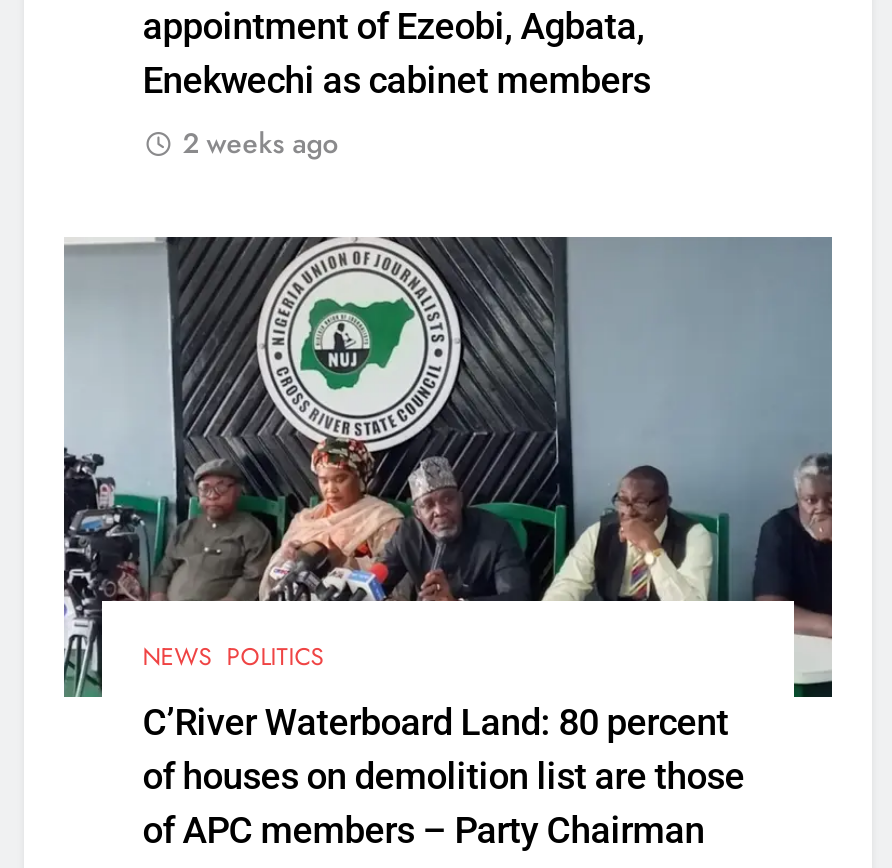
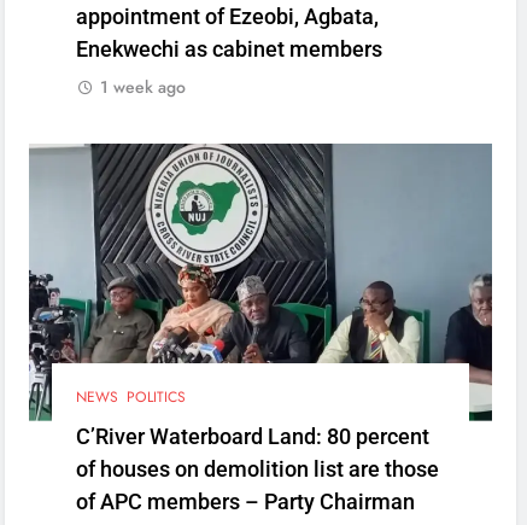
- 2 weeks ago
+ 1 week ago
